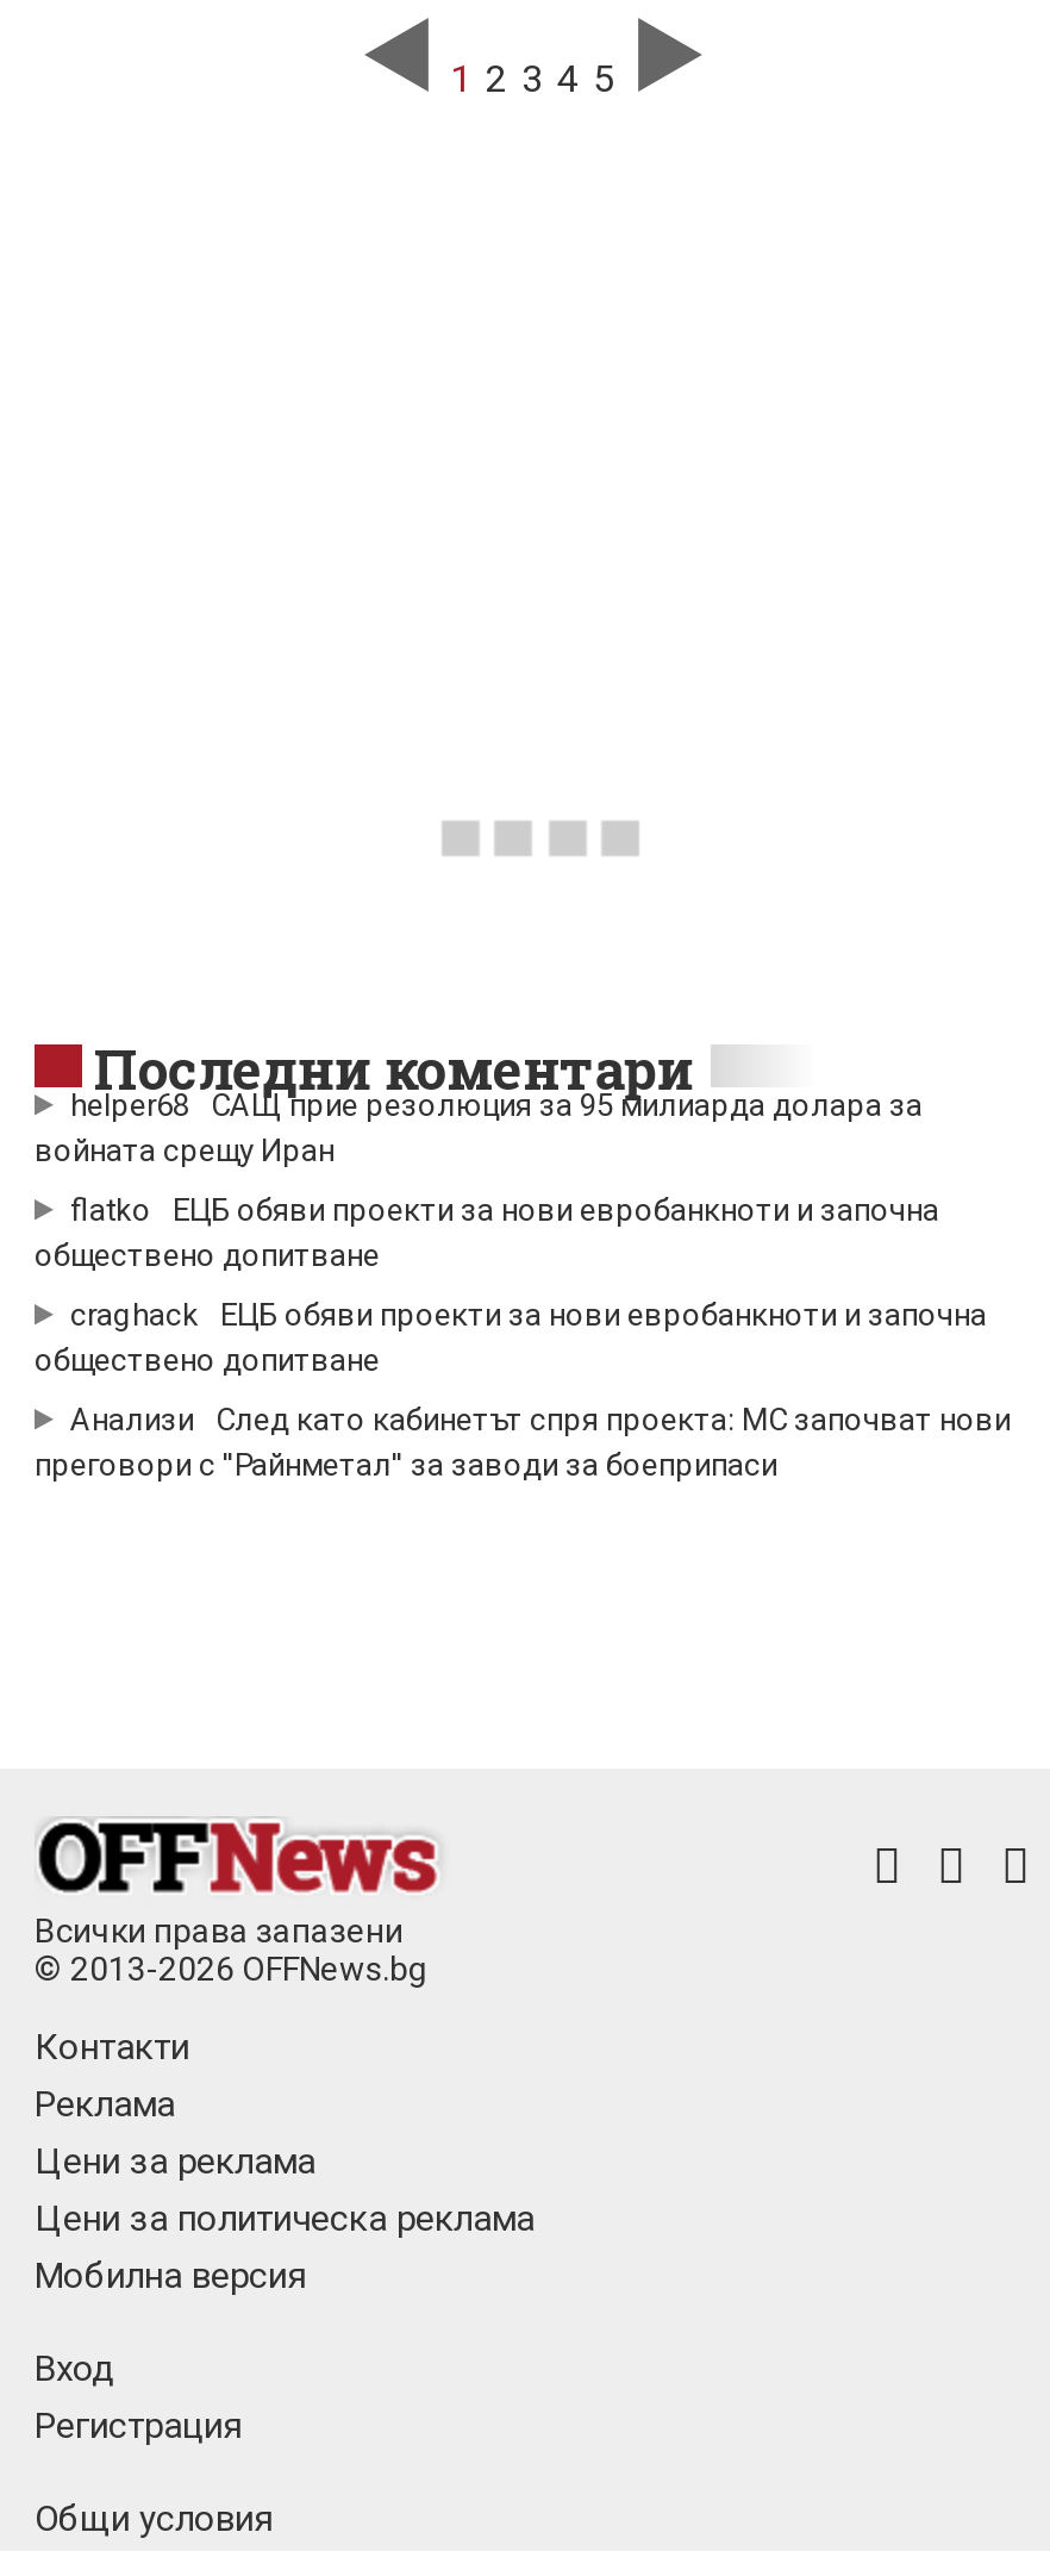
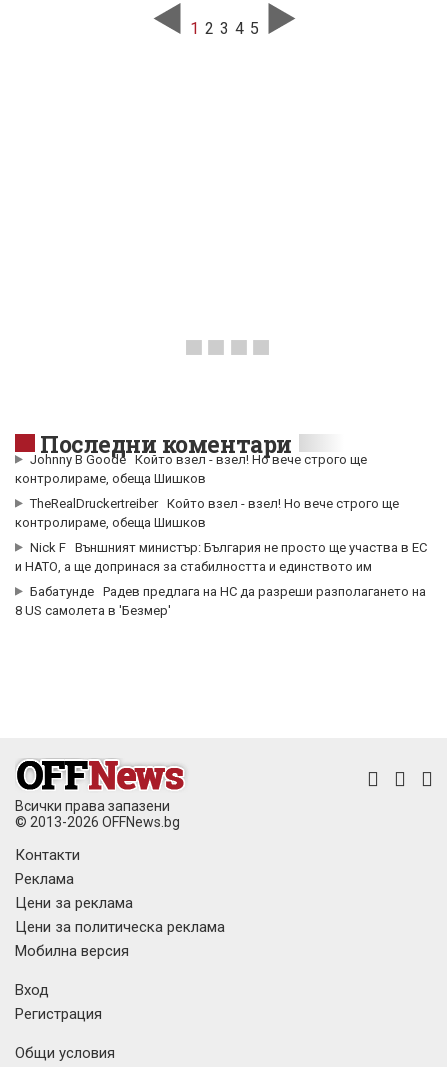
- helper68 САЩ прие резолюция за 95 милиарда долара за
- войната срещу Иран
+ Johnny B Goode Който взел - взел! Но вече строго ще
+ контролираме, обеща Шишков

- flatko ЕЦБ обяви проекти за нови евробанкноти и започна
- обществено допитване
+ TheRealDruckertreiber Който взел - взел! Но вече строго ще
+ контролираме, обеща Шишков

- craghack ЕЦБ обяви проекти за нови евробанкноти и започна
- обществено допитване
+ Nick F Външният министър: България не просто ще участва в ЕС
+ и НАТО, а ще допринася за стабилността и единството им

- Анализи След като кабинетът спря проекта: МС започват нови
- преговори с ''Райнметал'' за заводи за боеприпаси
+ Бабатунде Радев предлага на НС да разреши разполагането на
+ 8 US самолета в 'Безмер'
